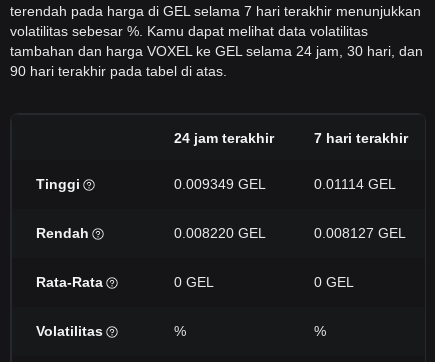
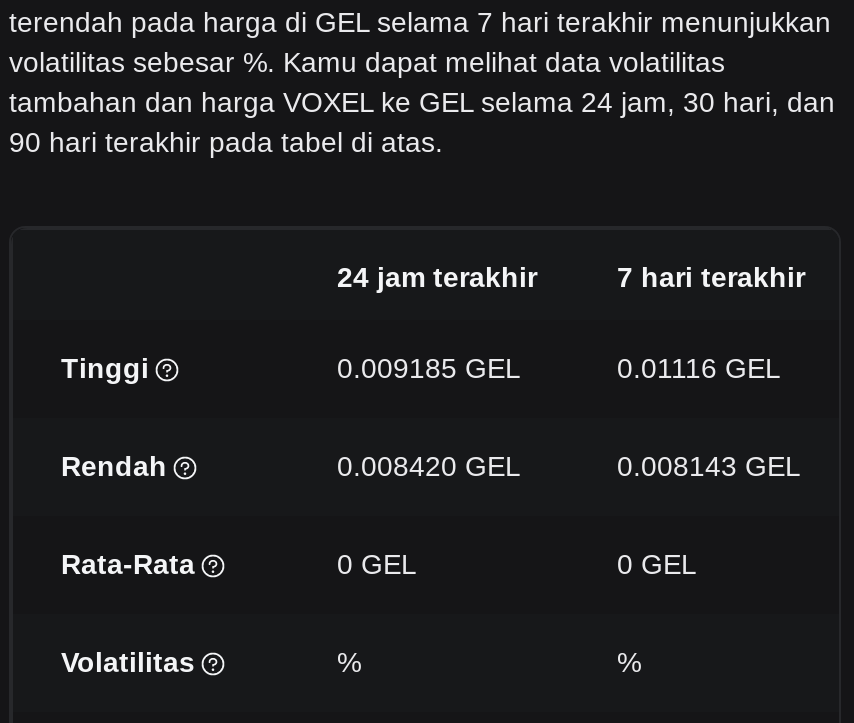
- 0.009349 GEL
+ 0.009185 GEL

- 0.01114 GEL
+ 0.01116 GEL

- 0.008220 GEL
+ 0.008420 GEL

- 0.008127 GEL
+ 0.008143 GEL
